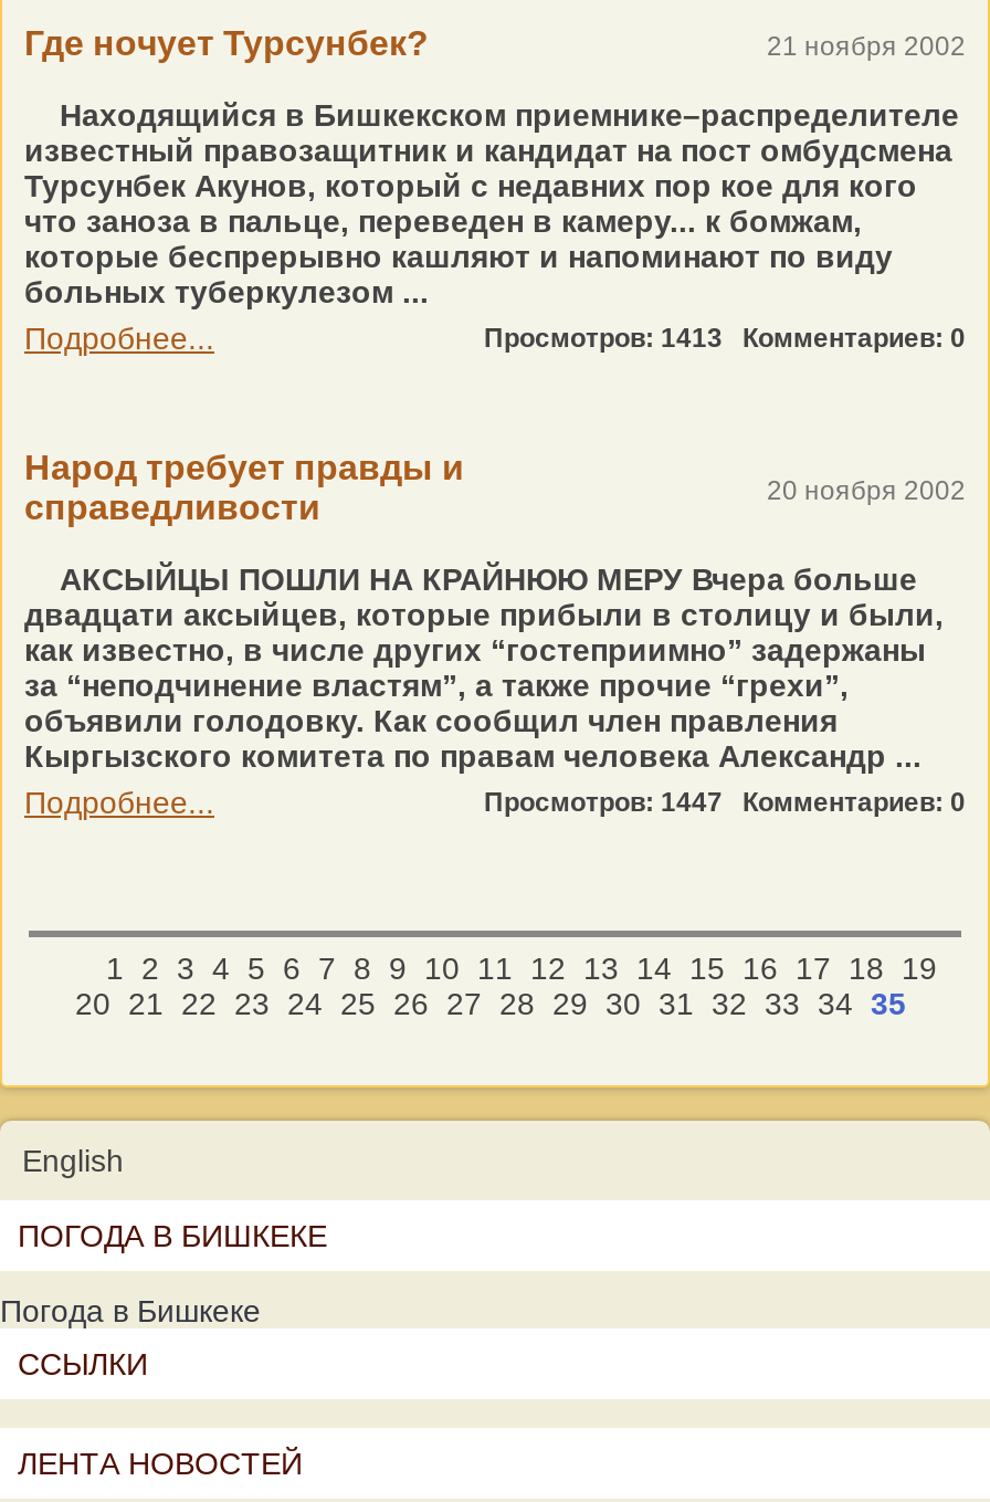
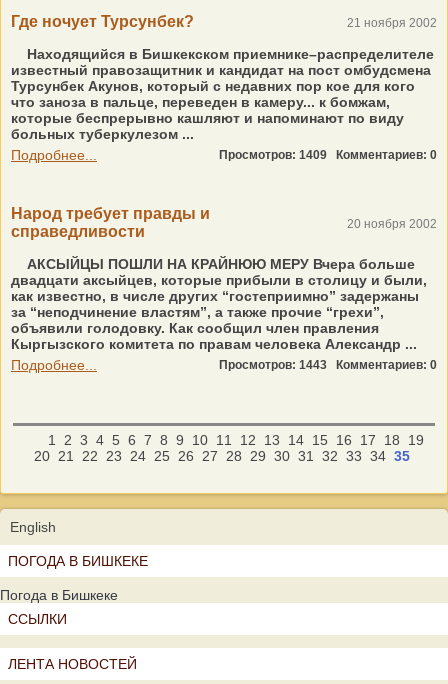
- Просмотров: 1413 Комментариев: 0
+ Просмотров: 1409 Комментариев: 0

- Просмотров: 1447 Комментариев: 0
+ Просмотров: 1443 Комментариев: 0
